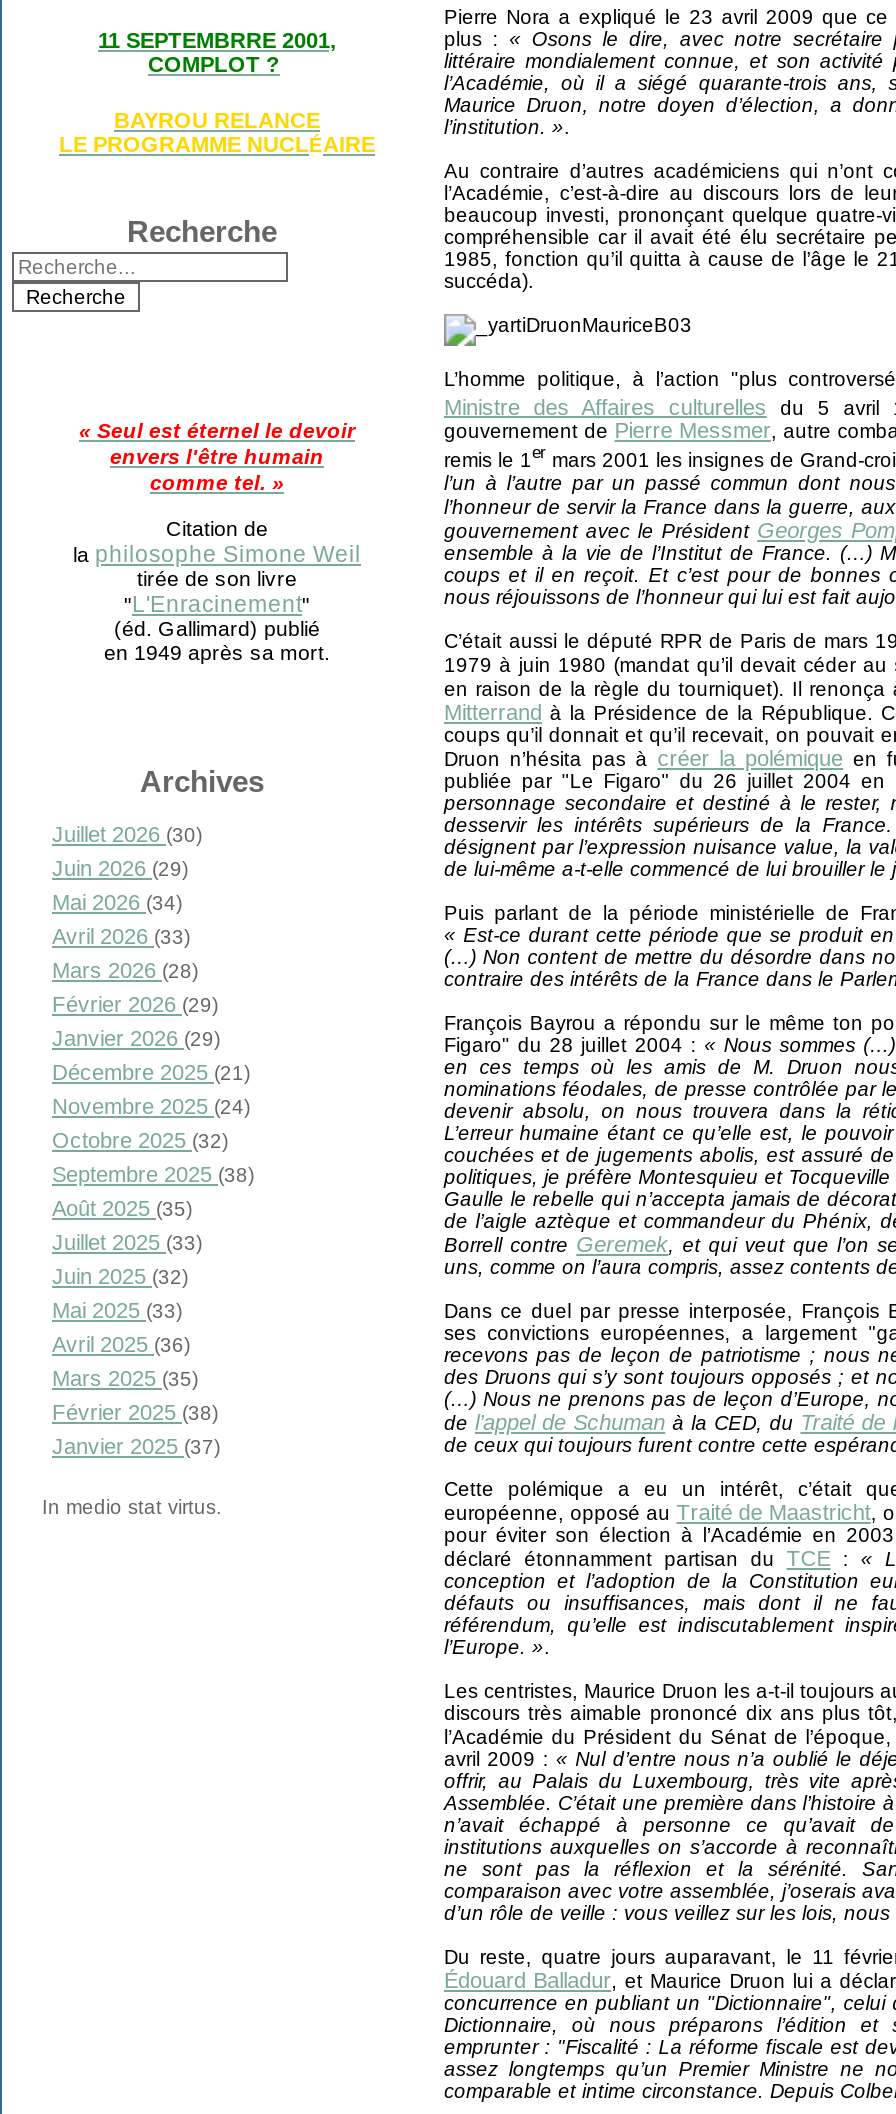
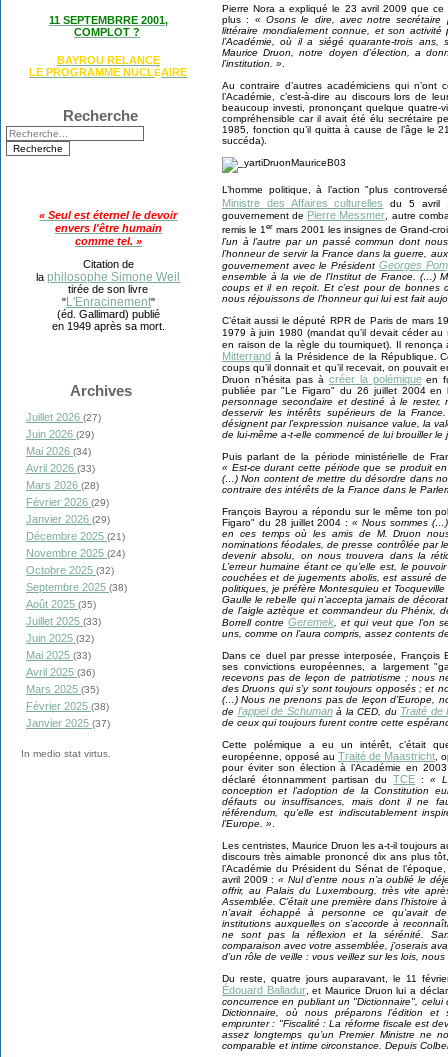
- Juillet 2026 (30)
+ Juillet 2026 (27)
